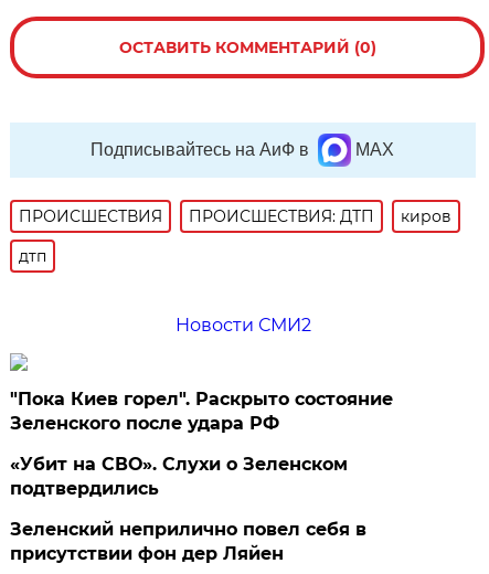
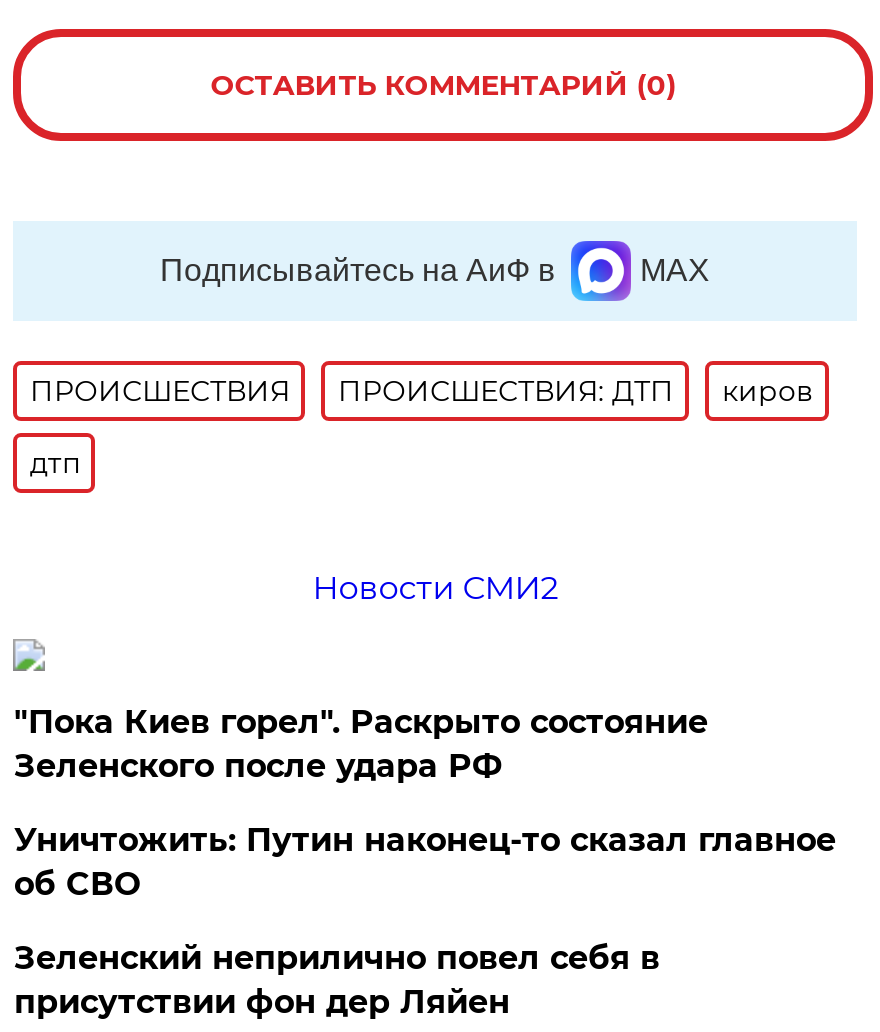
- «Убит на СВО». Слухи о Зеленском
- подтвердились
+ Уничтожить: Путин наконец-то сказал главное
+ об СВО
